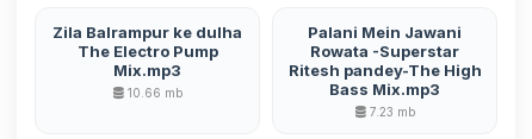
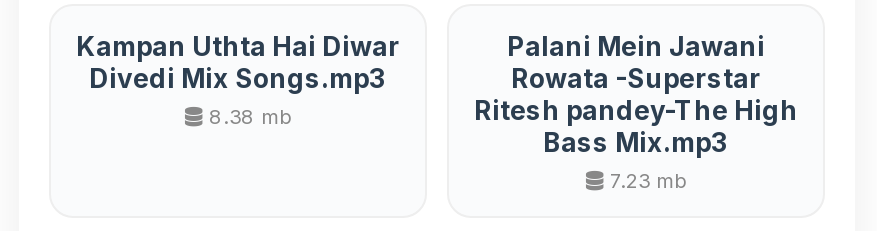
- Zila Balrampur ke dulha
- The Electro Pump
- Mix.mp3
- 10.66 mb
+ Kampan Uthta Hai Diwar
+ Divedi Mix Songs.mp3
+ 8.38 mb
